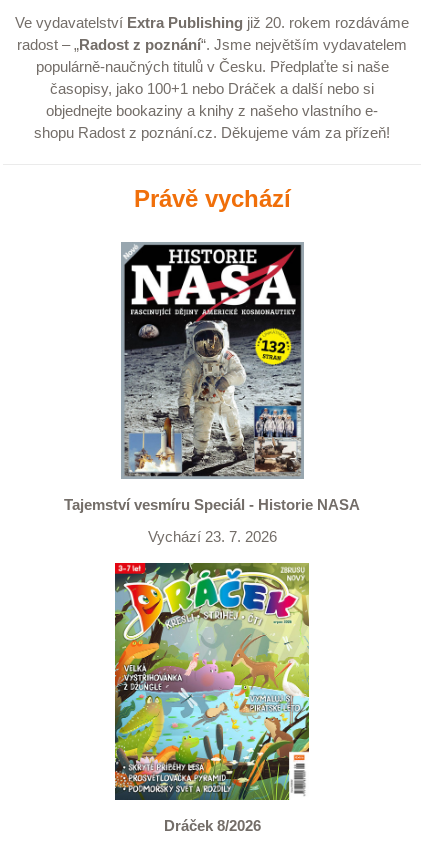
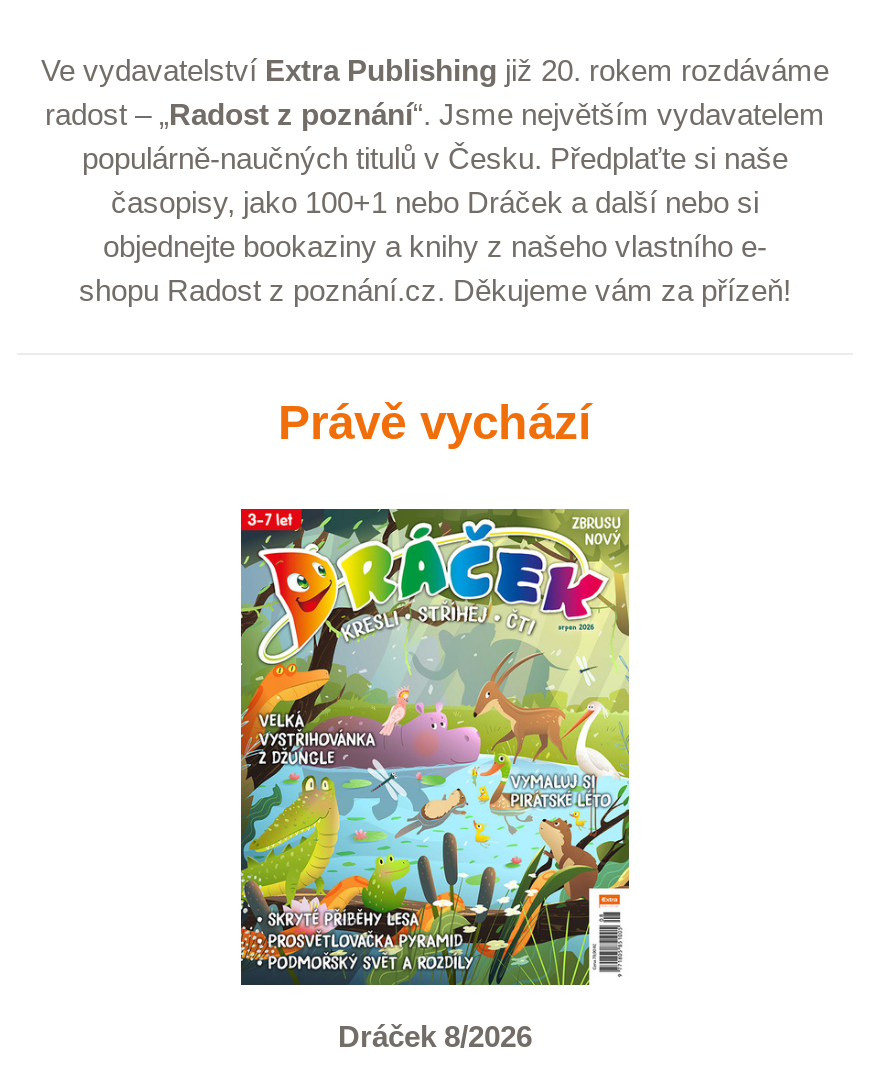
- [image]
- Tajemství vesmíru Speciál - Historie NASA
- Vychází 23. 7. 2026
